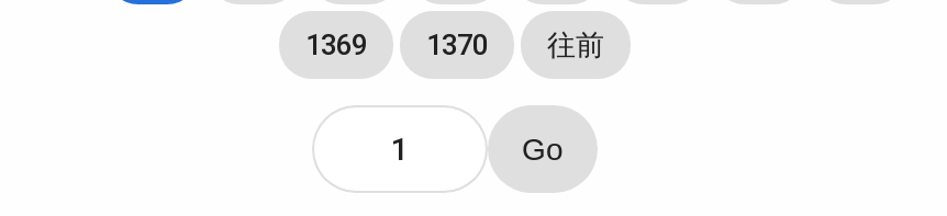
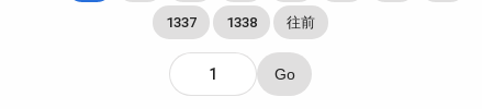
- 1369
+ 1337

- 1370
+ 1338
